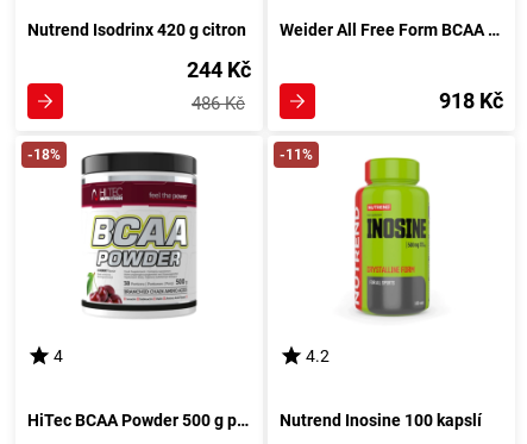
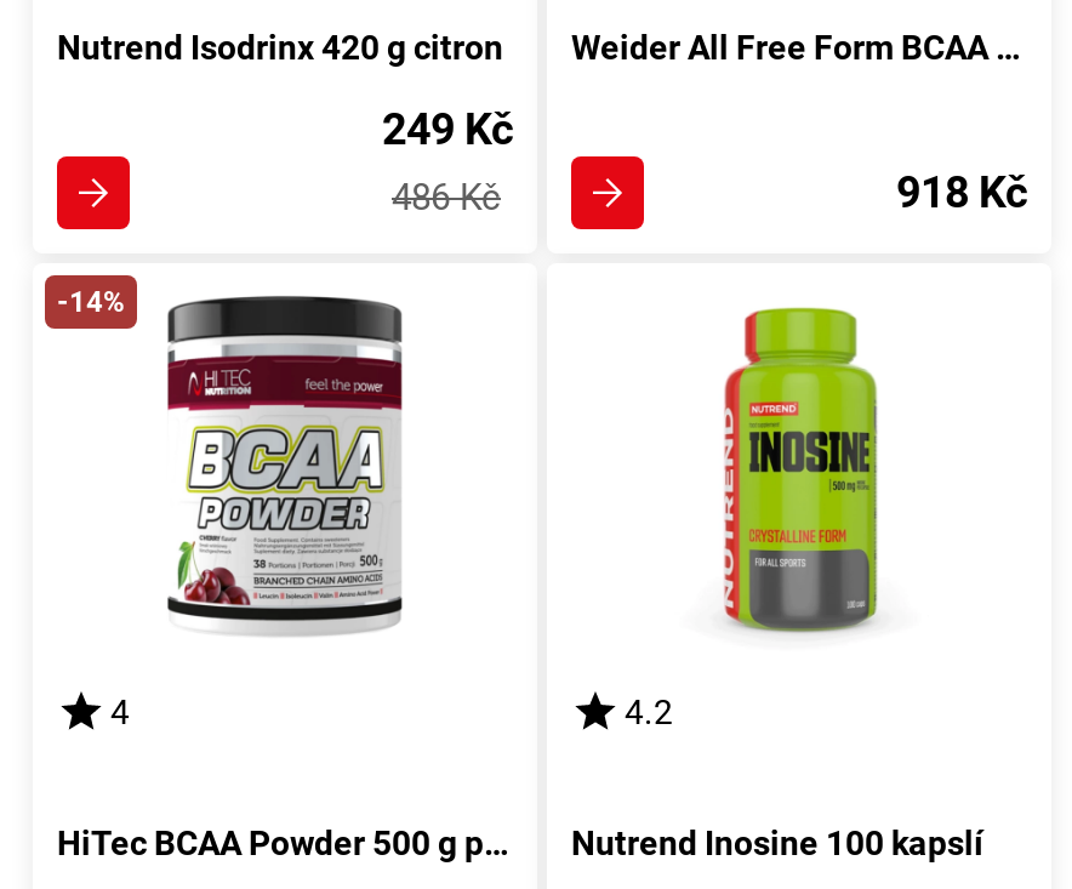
- 244 Kč
+ 249 Kč

- -18%
+ -14%

- -11%
